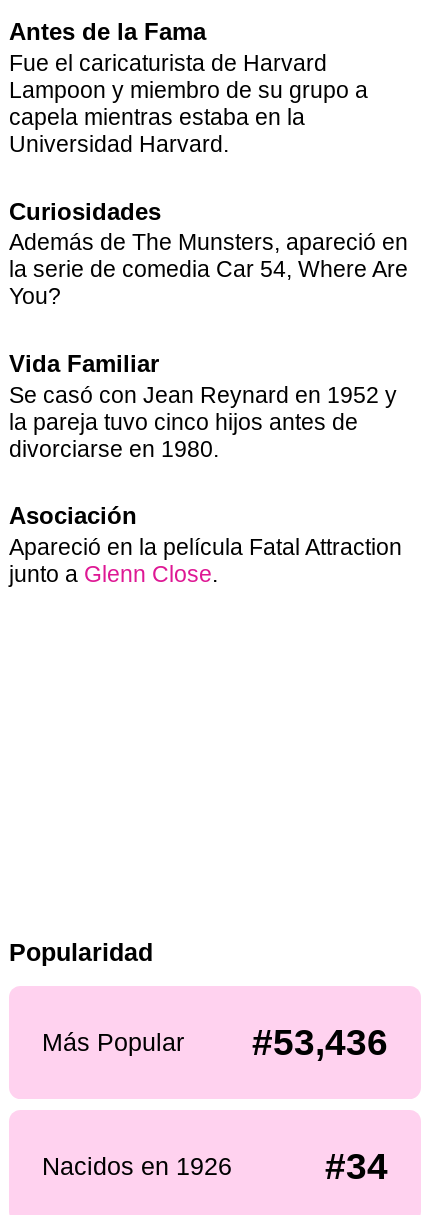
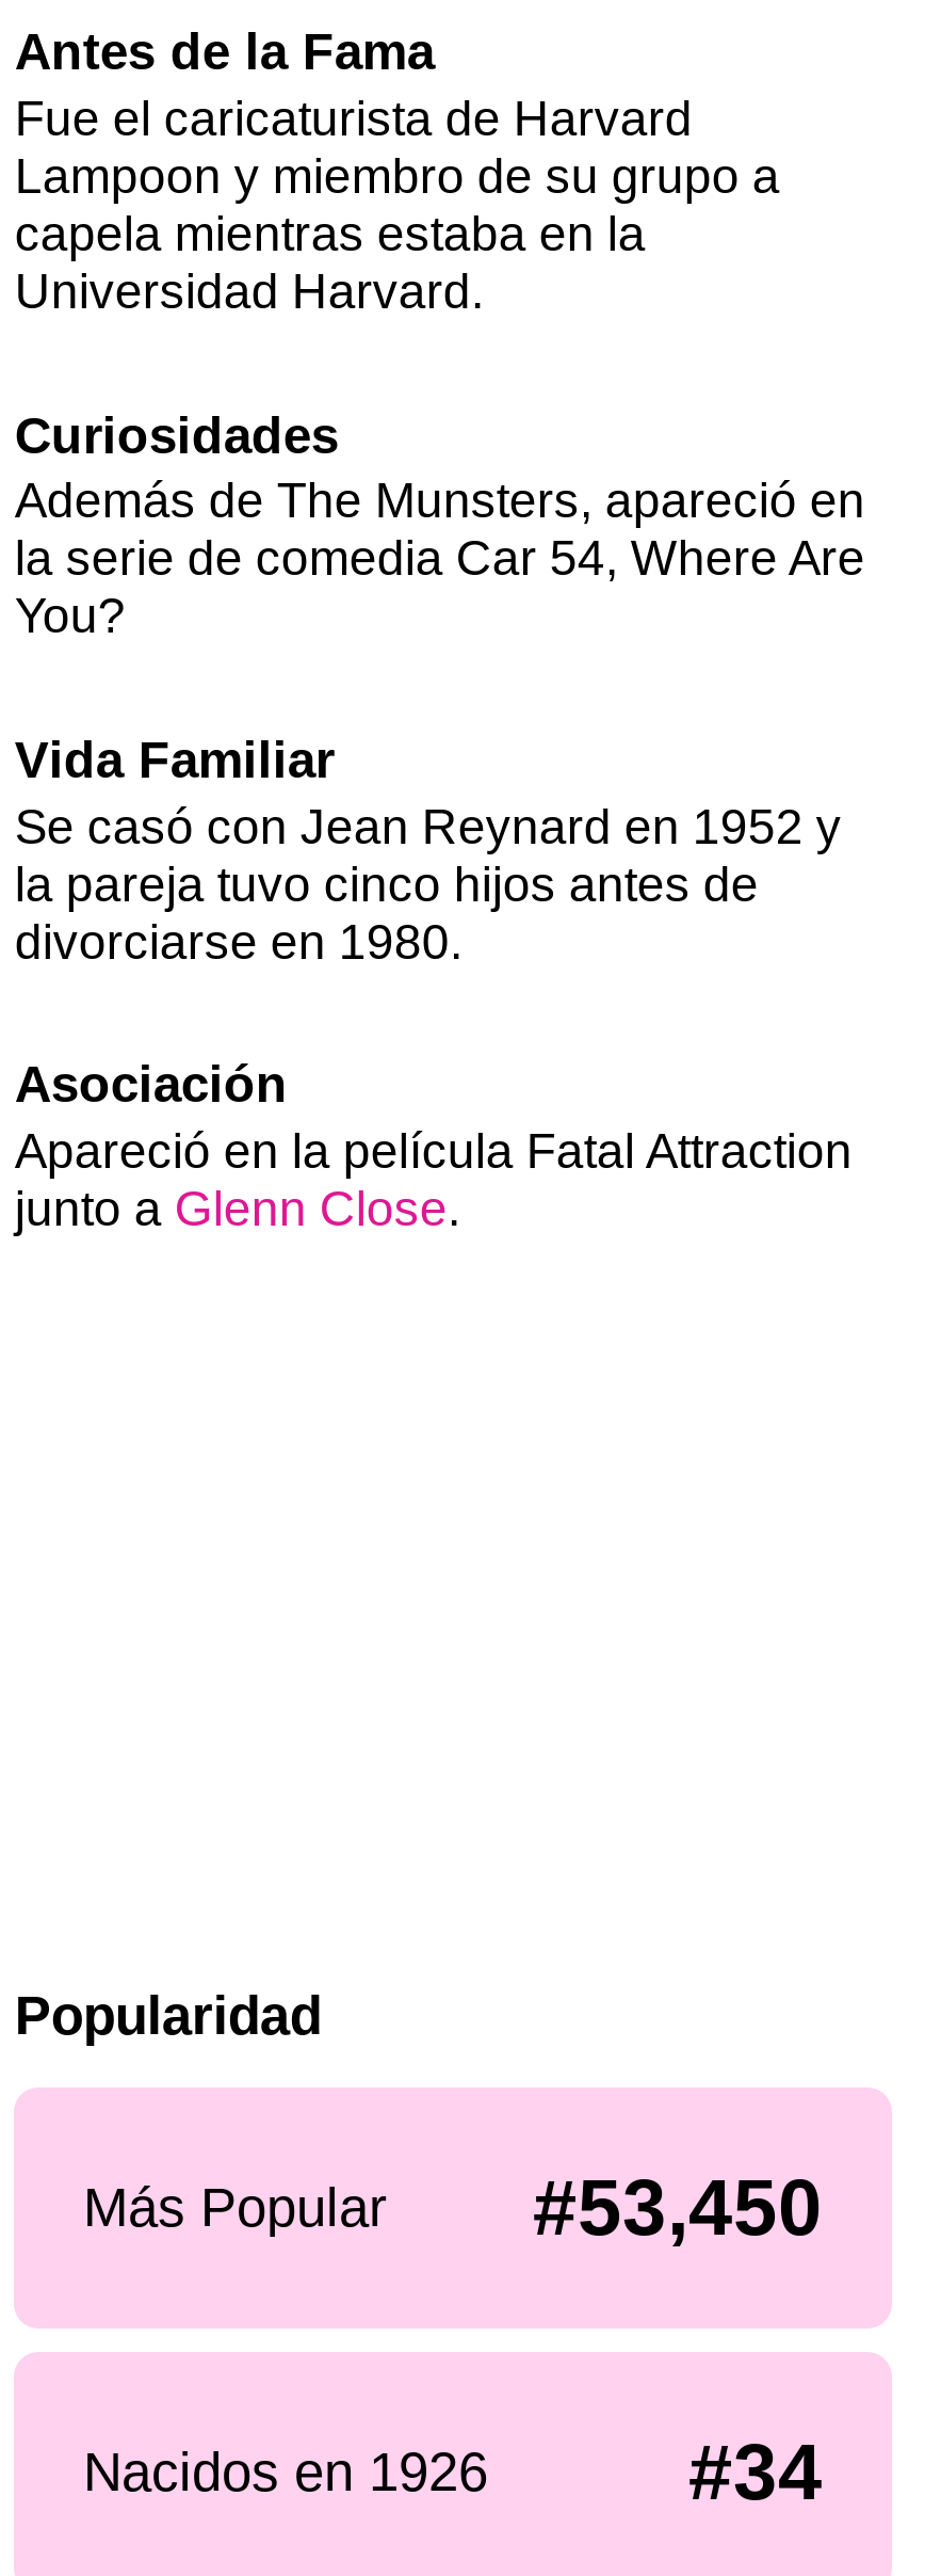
- #53,436
+ #53,450
